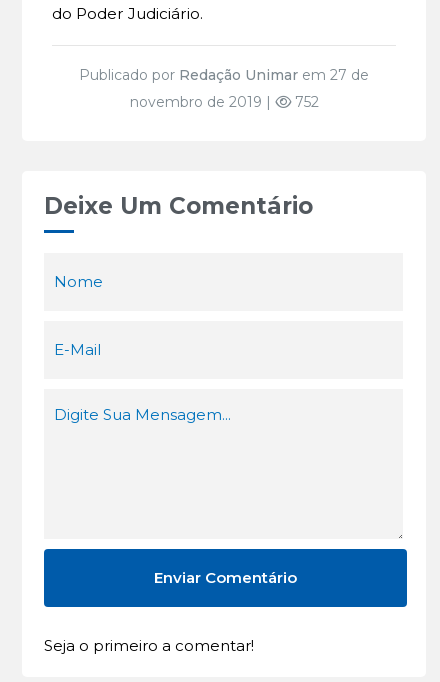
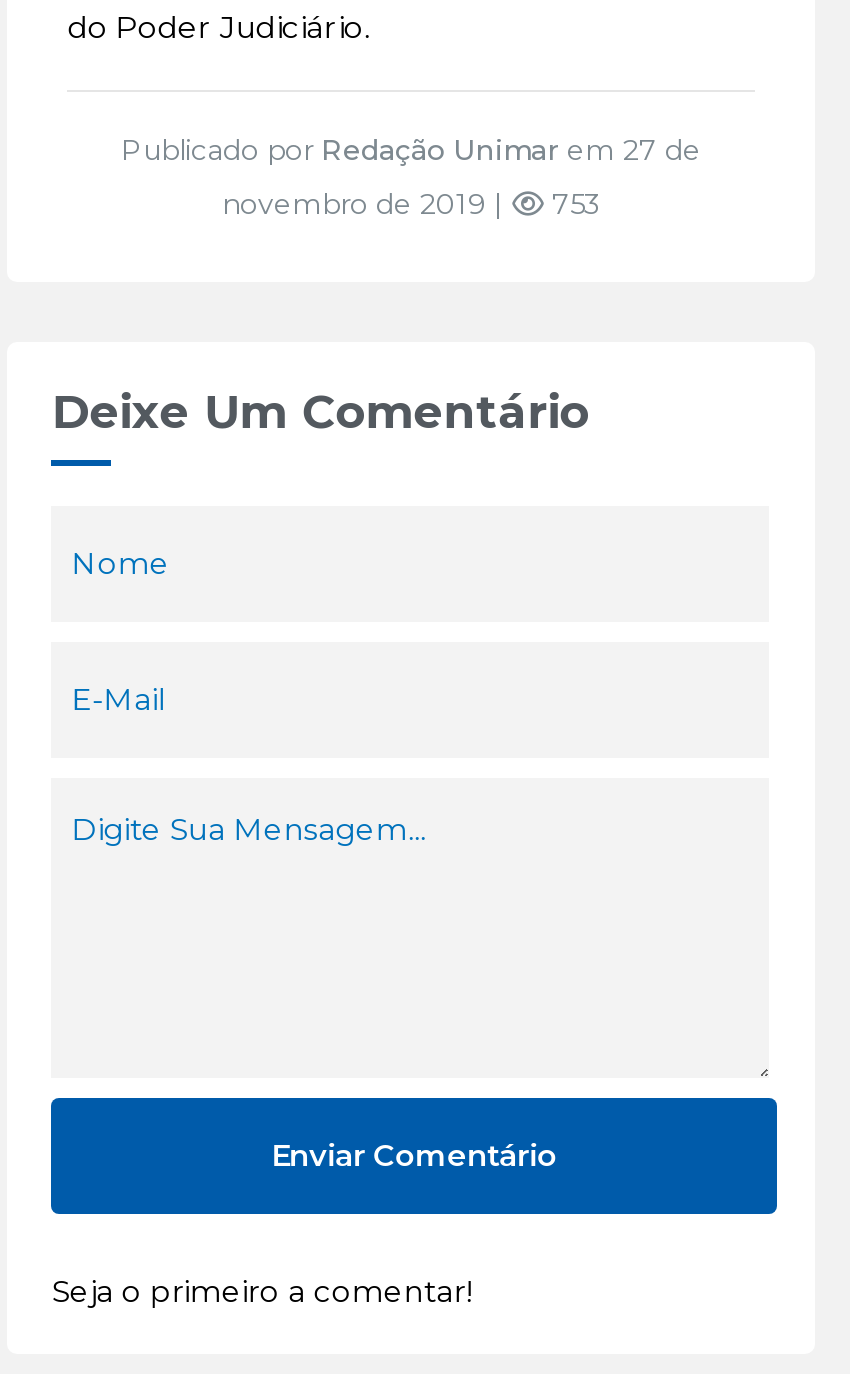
- 752
+ 753
